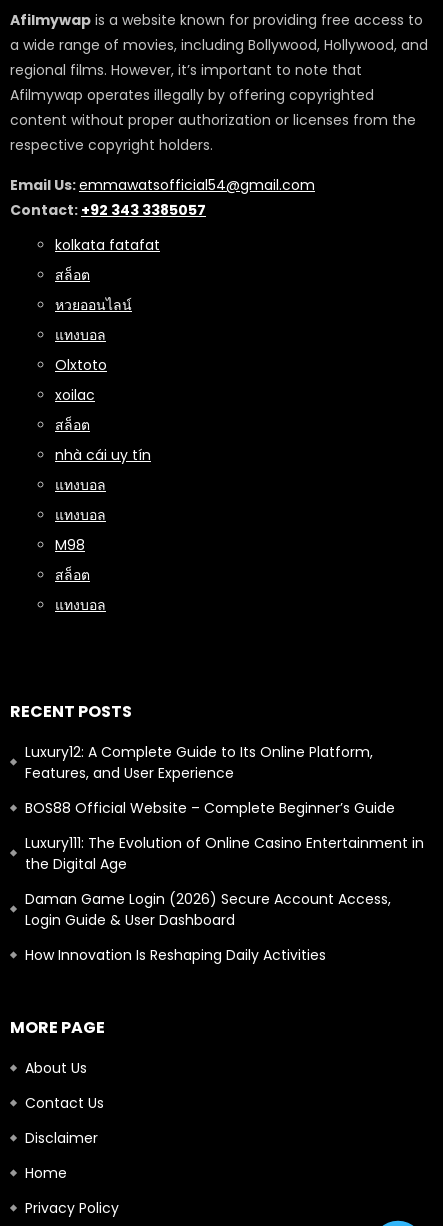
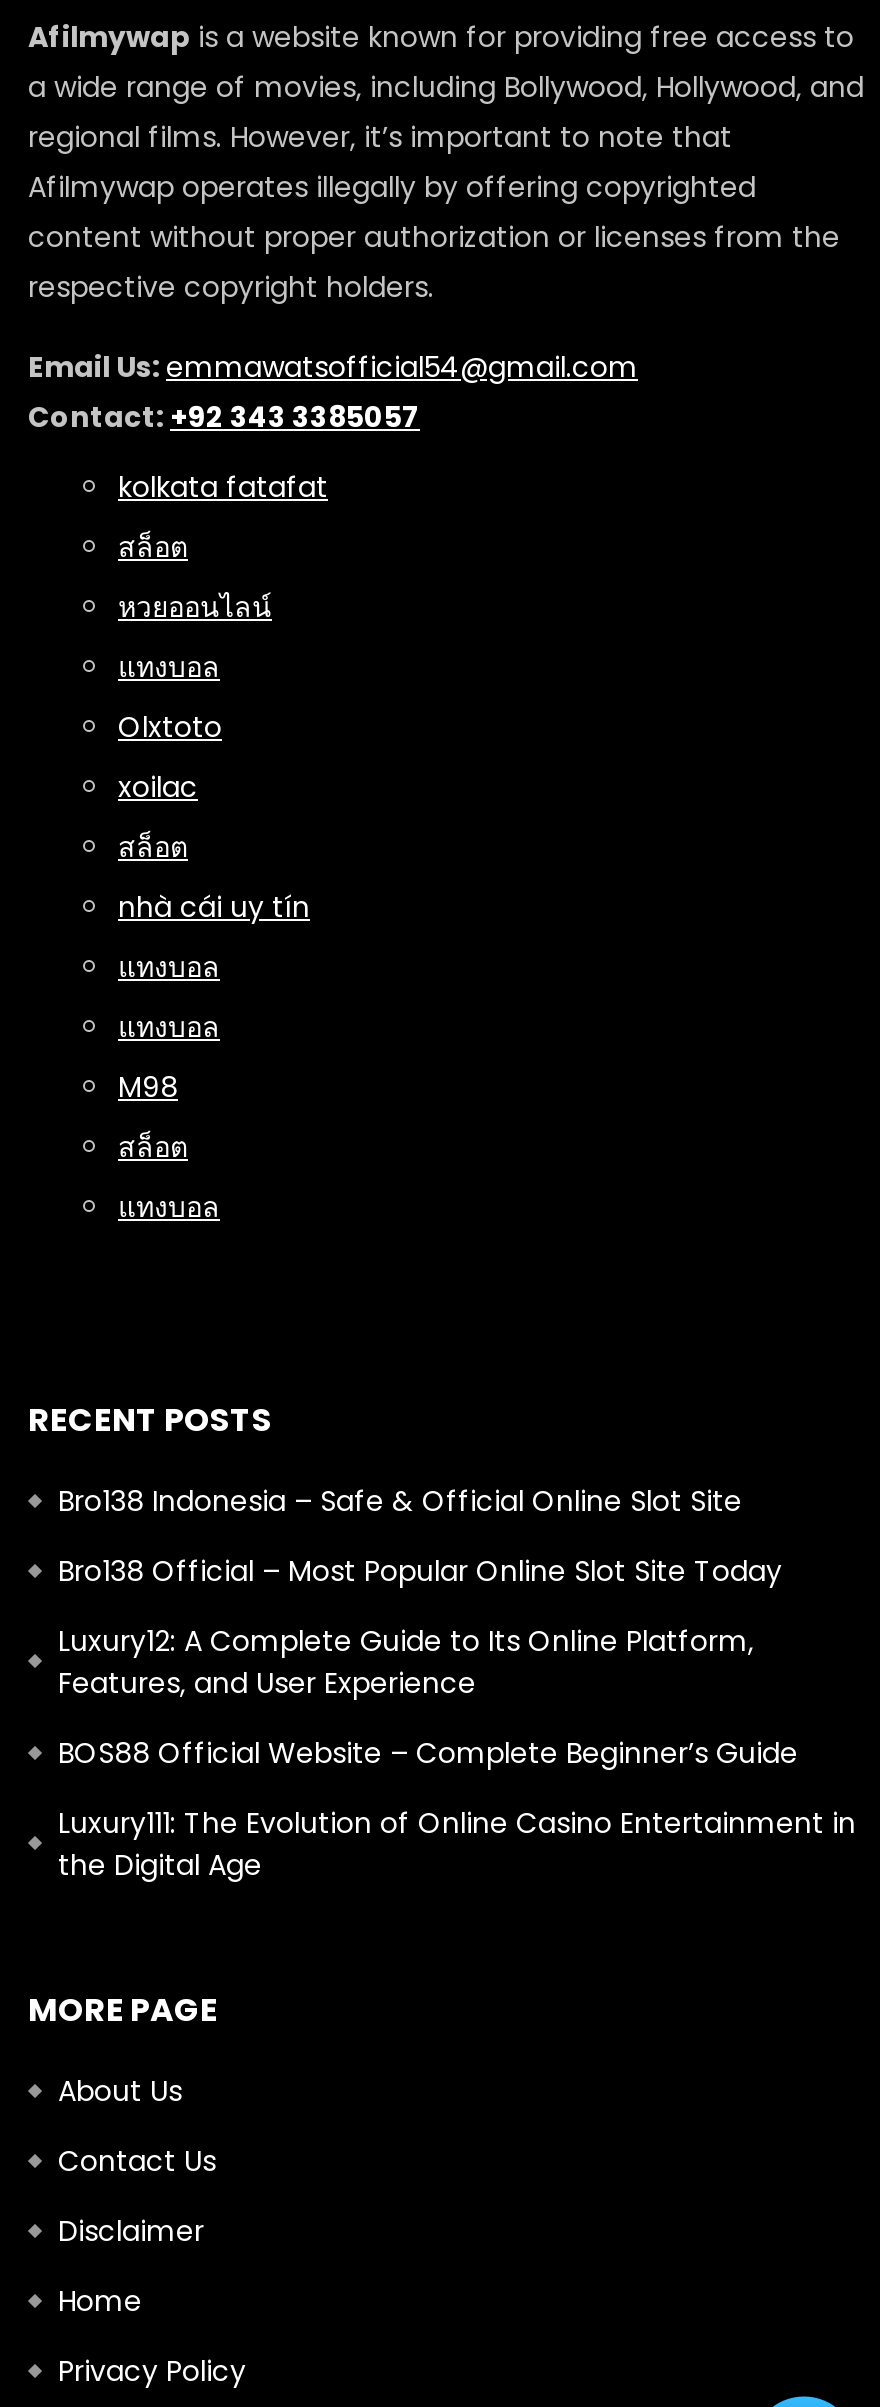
+ Bro138 Indonesia – Safe & Official Online Slot Site
+ Bro138 Official – Most Popular Online Slot Site Today

moved down: Luxury12: A Complete Guide to Its Online Platform, | Features, and User Experience | BOS88 Official Website – Complete Beginner’s Guide | the Digital Age

- Daman Game Login (2026) Secure Account Access,
- Login Guide & User Dashboard
- How Innovation Is Reshaping Daily Activities
